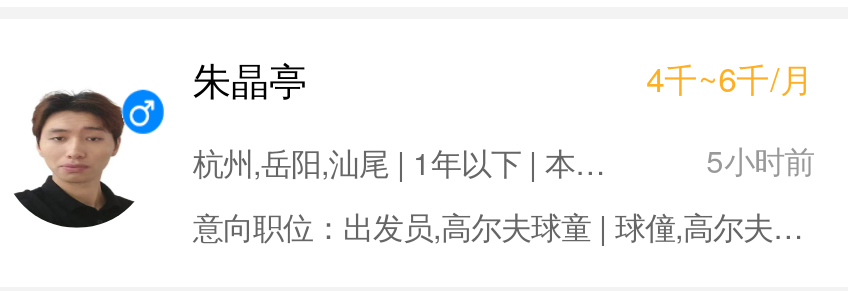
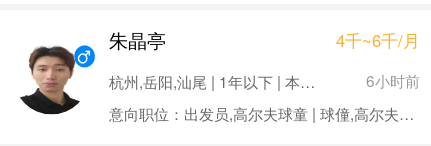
- 5小时前
+ 6小时前
